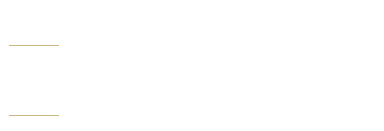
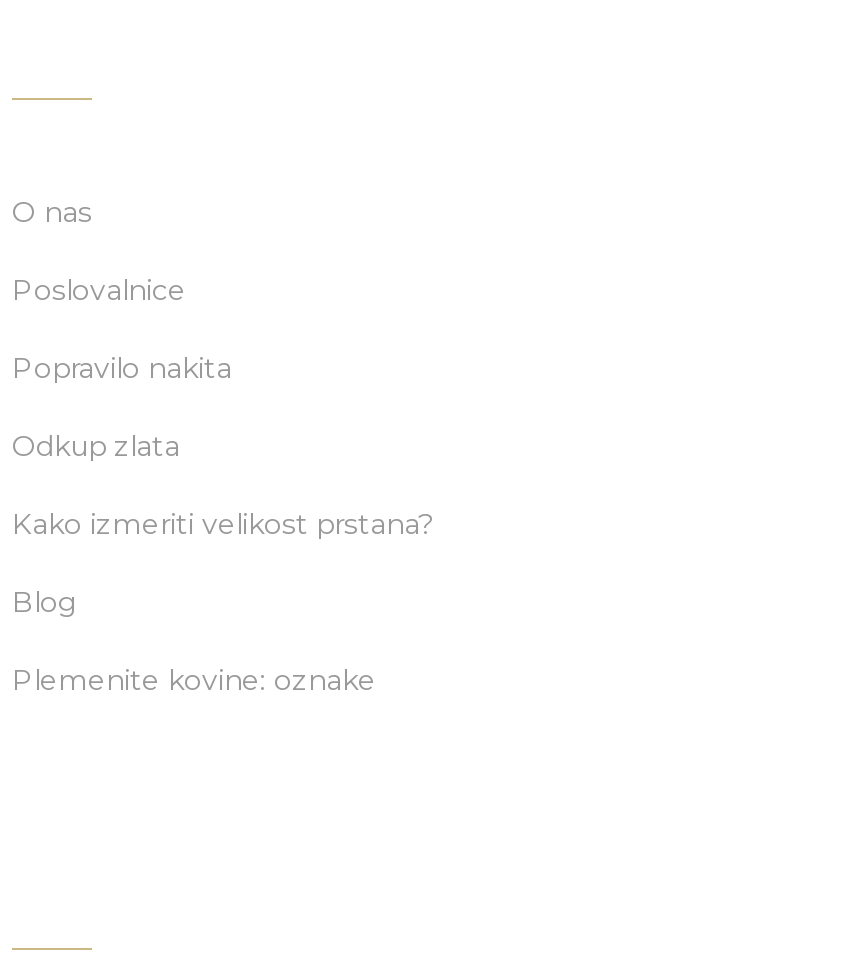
+ O nas
+ Poslovalnice
+ Popravilo nakita
+ Odkup zlata
+ Kako izmeriti velikost prstana?
+ Blog
+ Plemenite kovine: oznake
